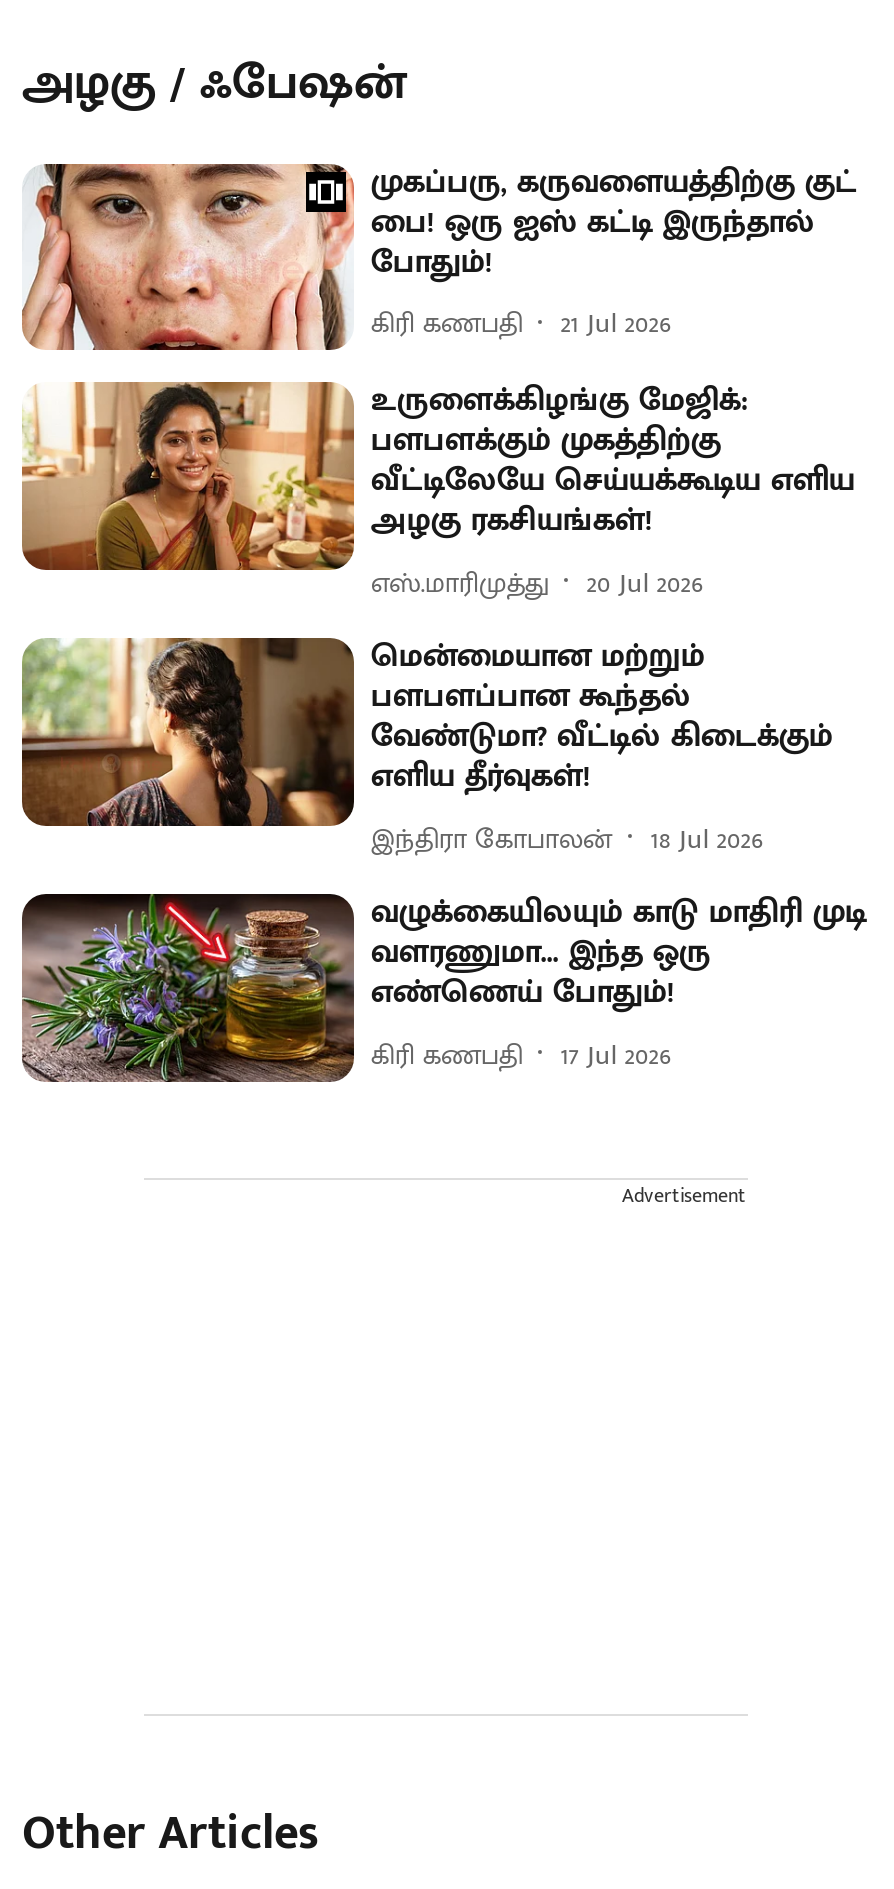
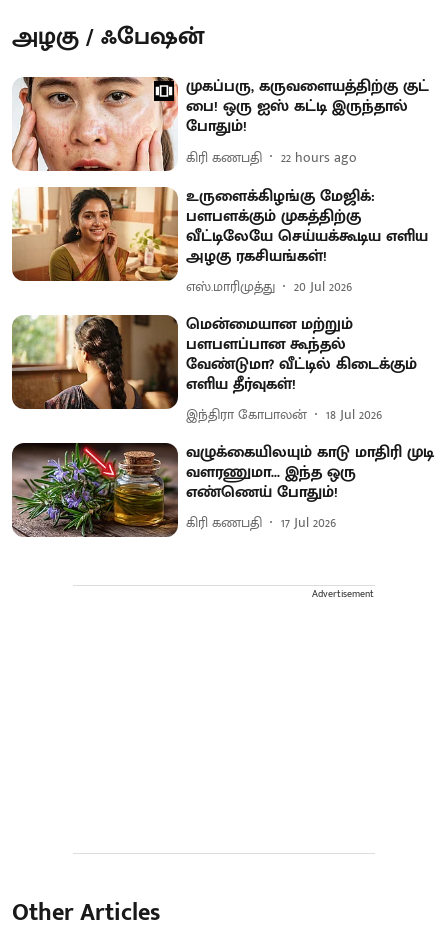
- கிரி கணபதி 21 Jul 2026
+ கிரி கணபதி 22 hours ago
